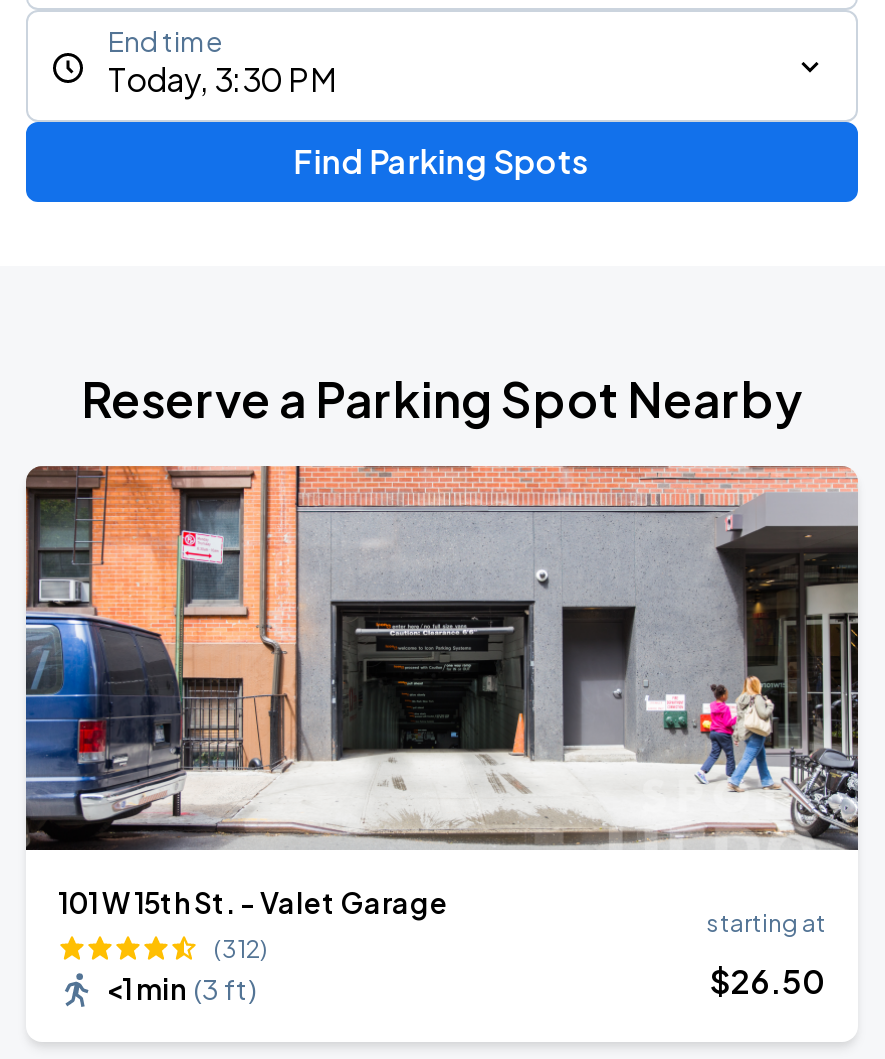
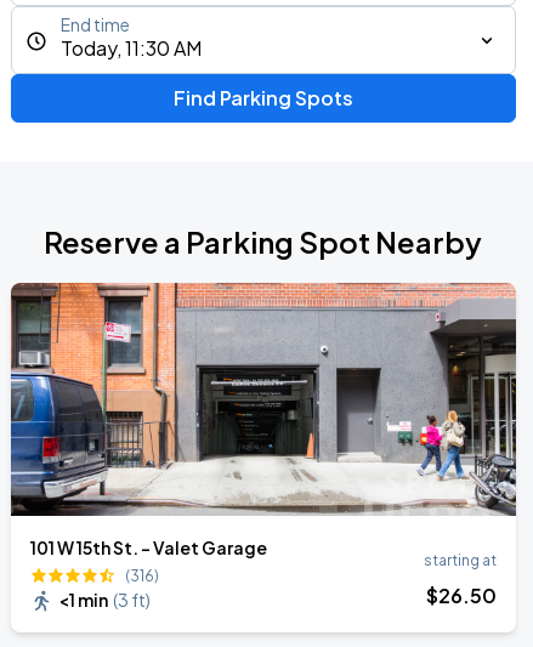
- Today, 3:30 PM
+ Today, 11:30 AM

- (312)
+ (316)
